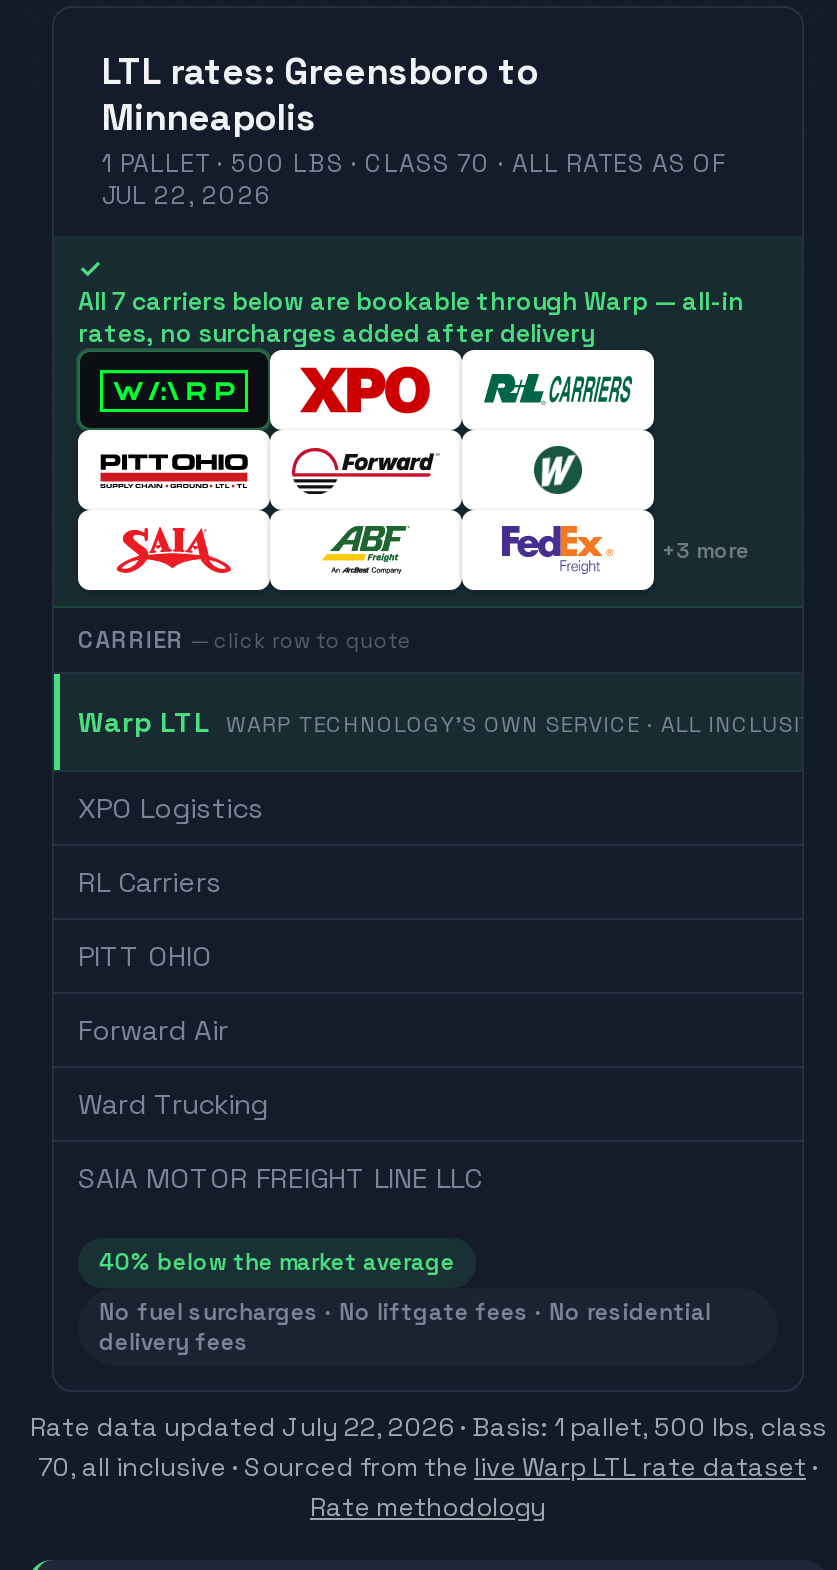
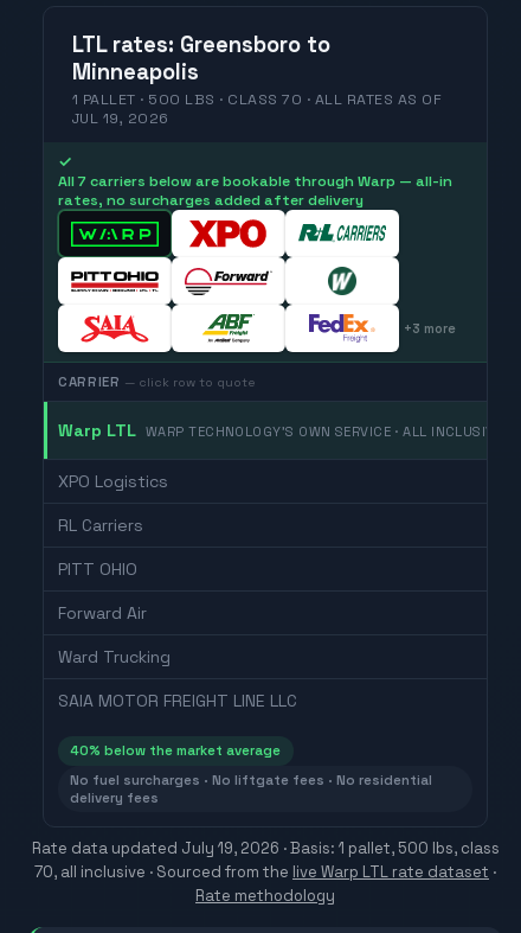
- JUL 22, 2026
+ JUL 19, 2026

- Rate data updated July 22, 2026 · Basis: 1 pallet, 500 lbs, class
+ Rate data updated July 19, 2026 · Basis: 1 pallet, 500 lbs, class
